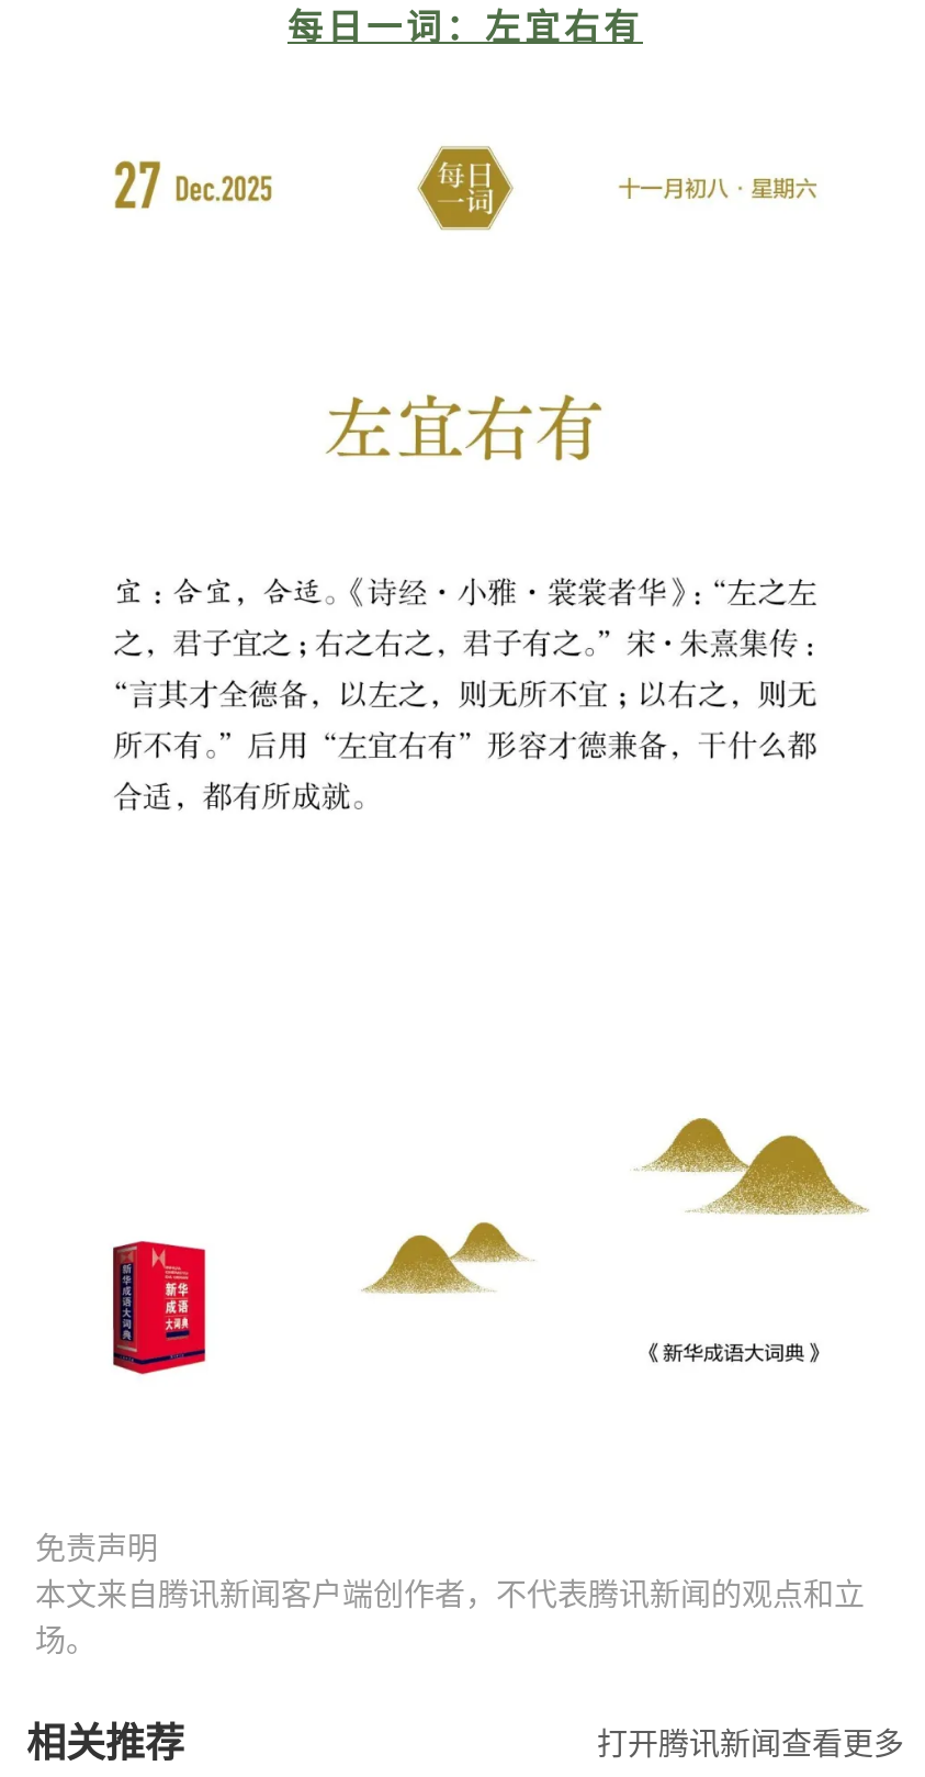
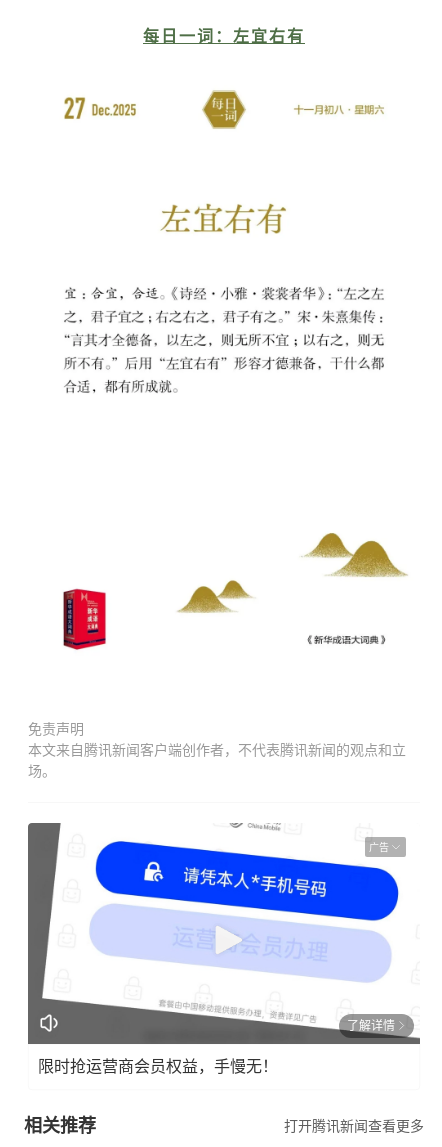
+ [image]
+ 广告

+ 了解详情
+ 限时抢运营商会员权益，手慢无！
